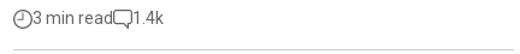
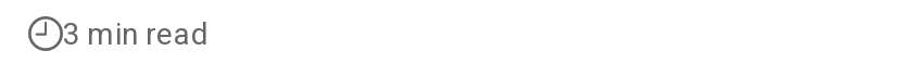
- 1.4k
